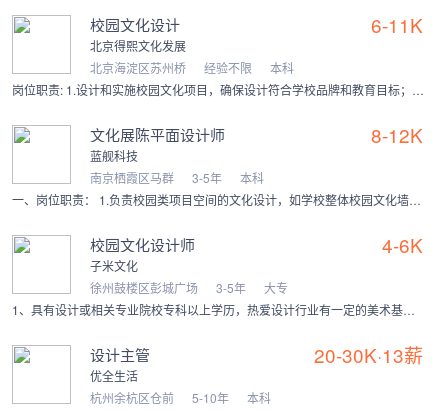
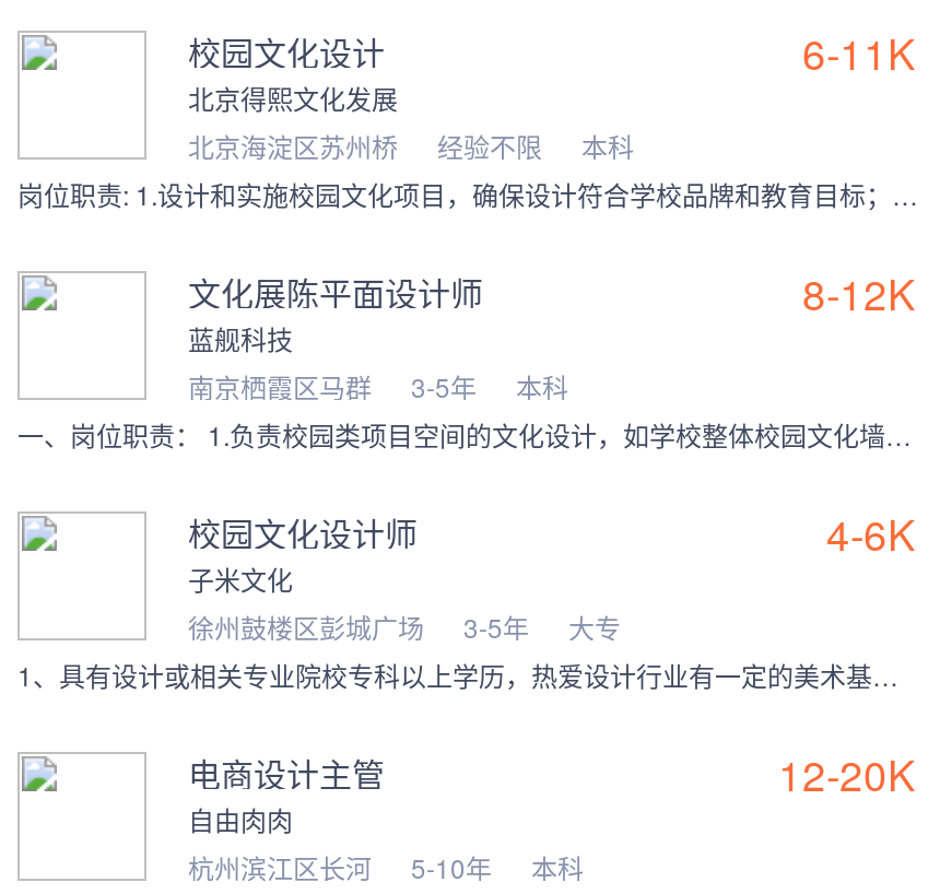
- 设计主管
- 20-30K·13薪
- 优全生活
- 杭州余杭区仓前
+ 电商设计主管
+ 12-20K
+ 自由肉肉
+ 杭州滨江区长河
